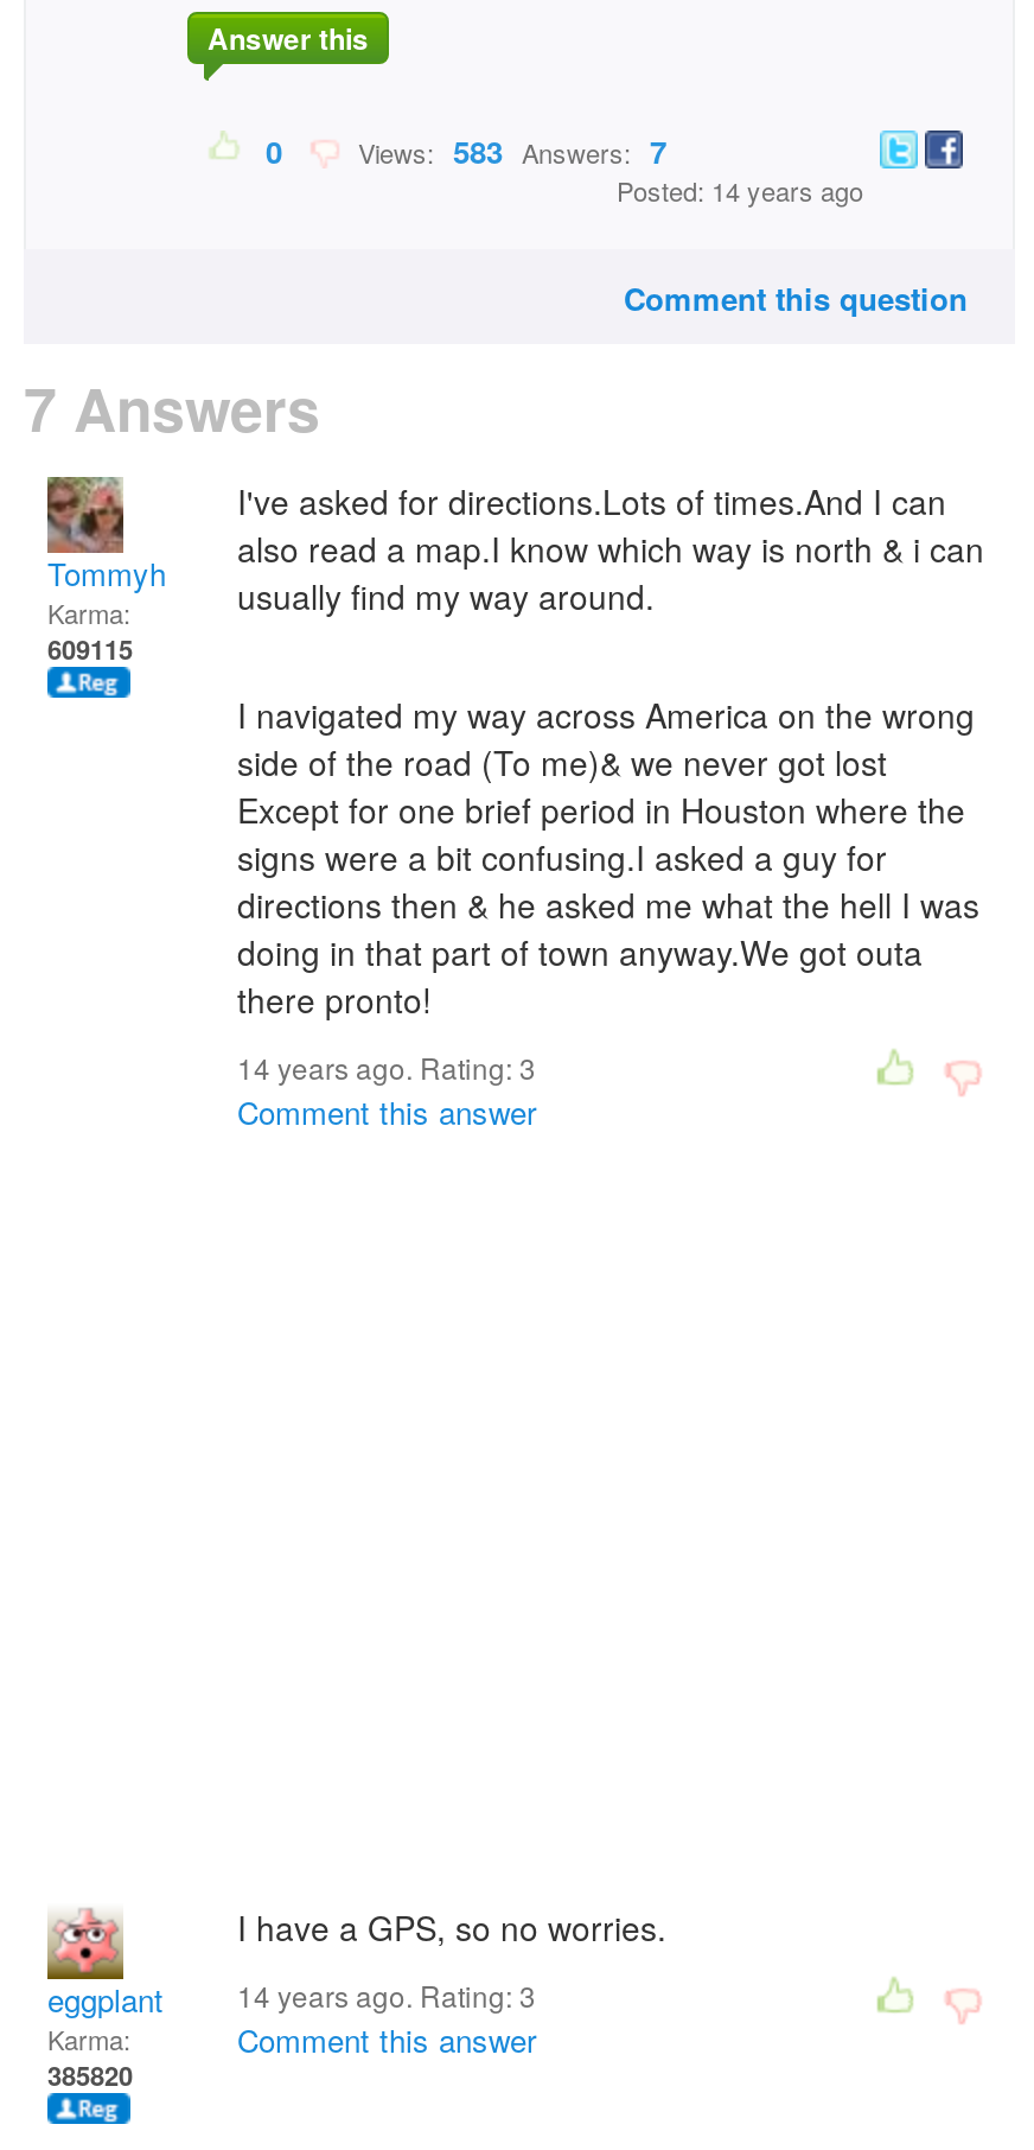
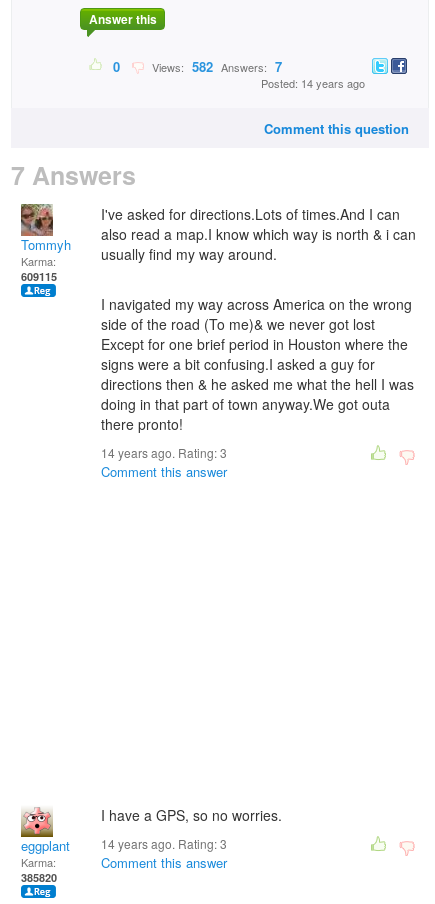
- Views: 583 Answers: 7
+ Views: 582 Answers: 7
